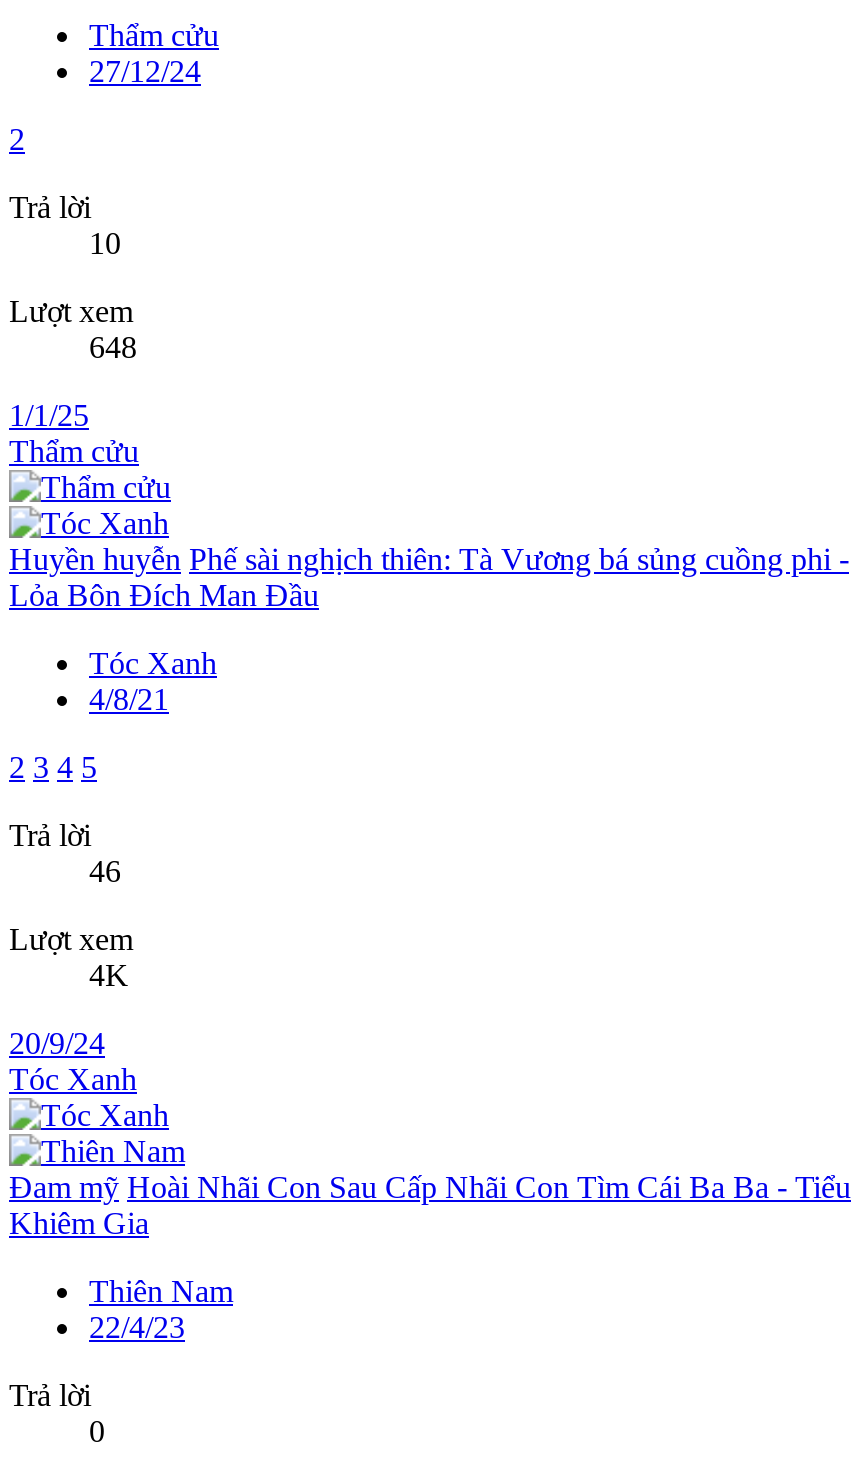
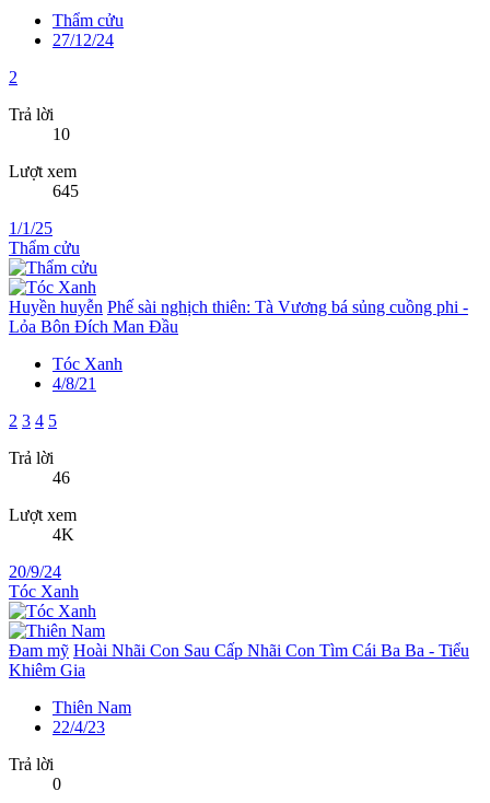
- 648
+ 645
